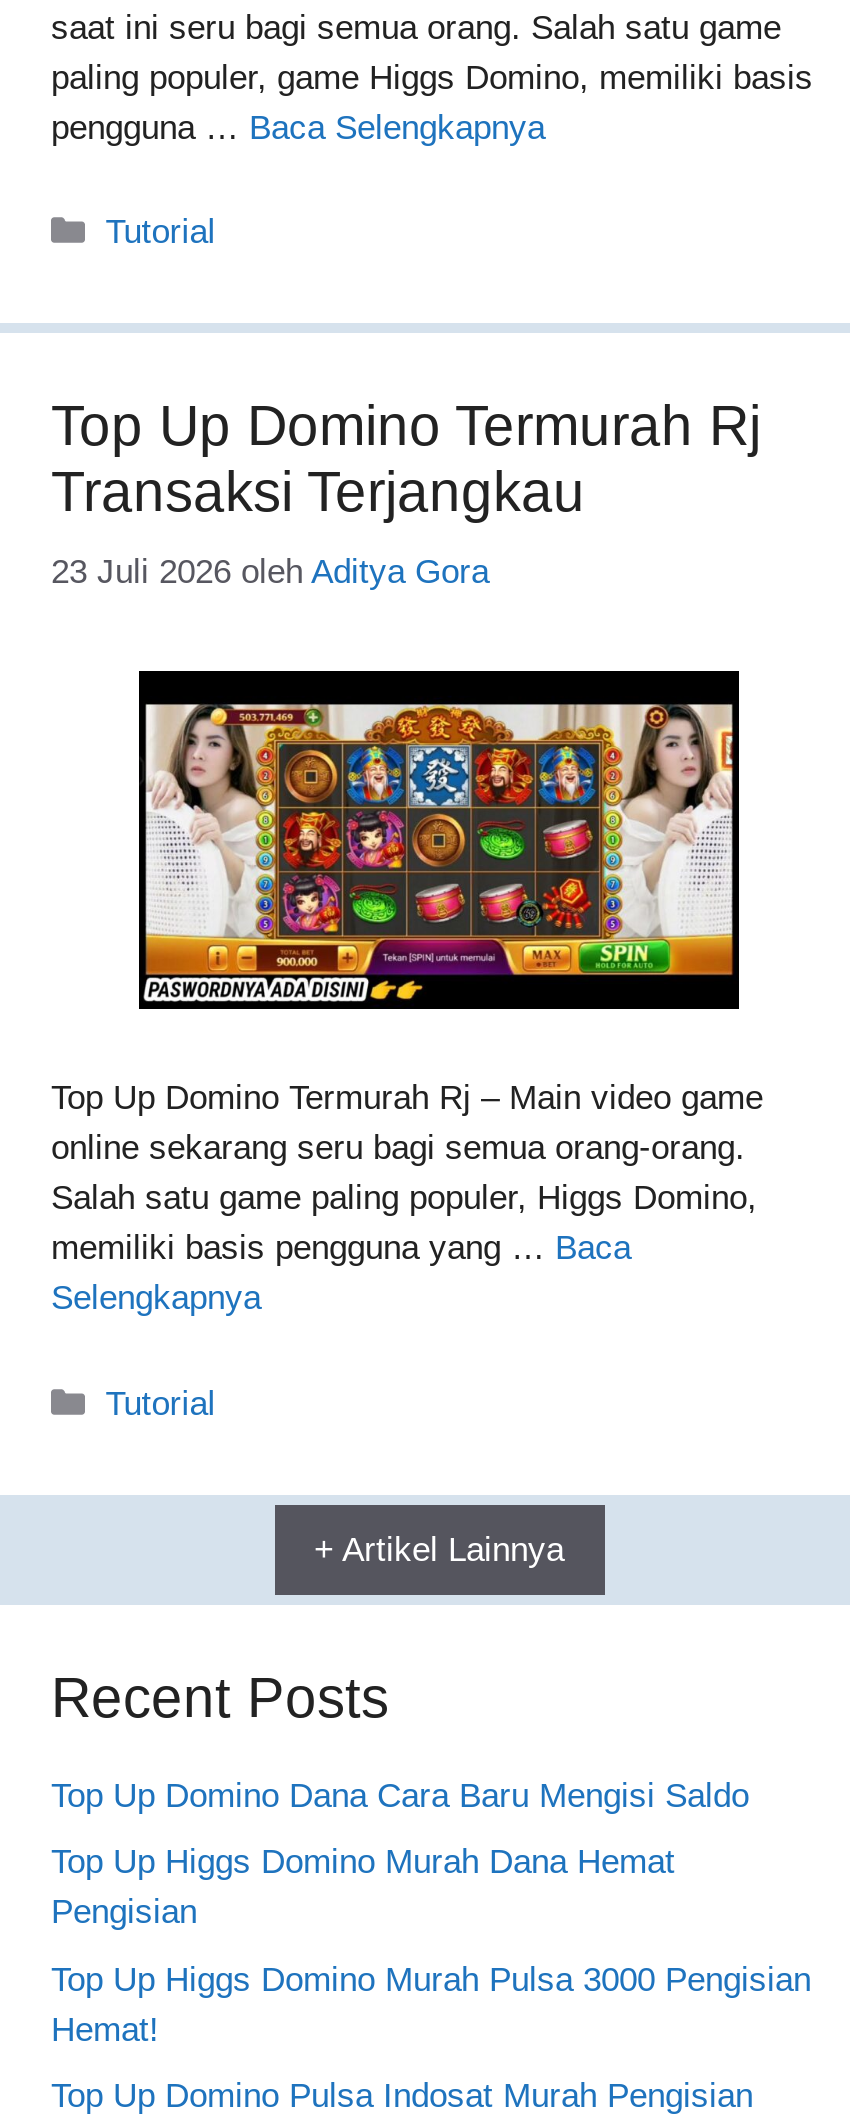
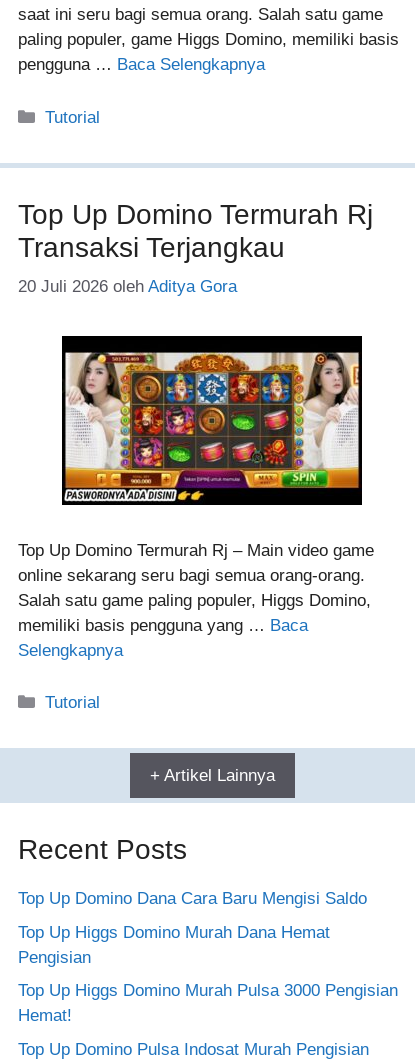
- 23 Juli 2026 oleh Aditya Gora
+ 20 Juli 2026 oleh Aditya Gora
